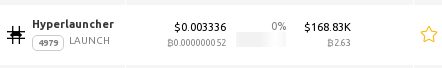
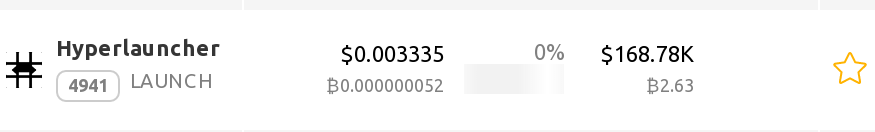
- $0.003336
+ $0.003335

- $168.83K
+ $168.78K
